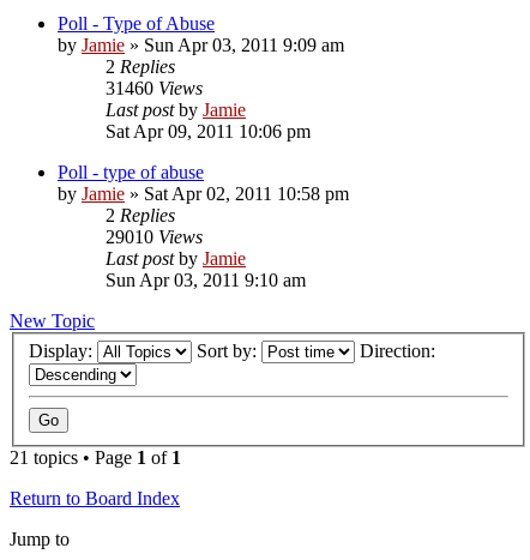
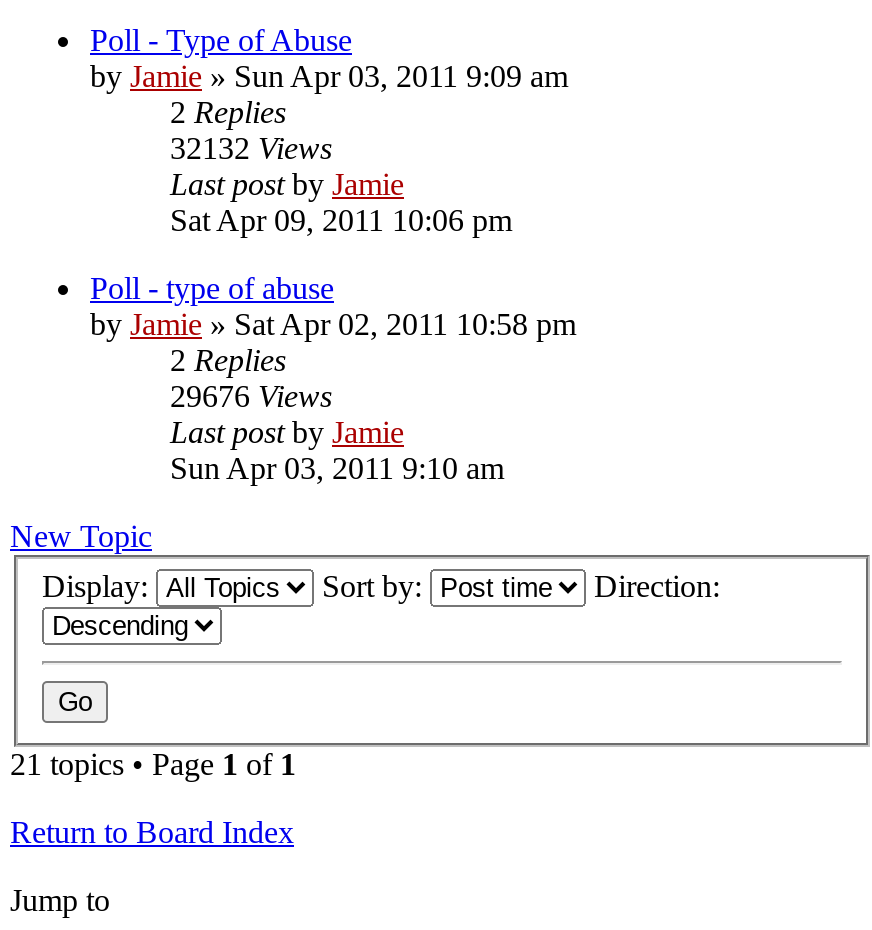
- 31460 Views
+ 32132 Views

- 29010 Views
+ 29676 Views
